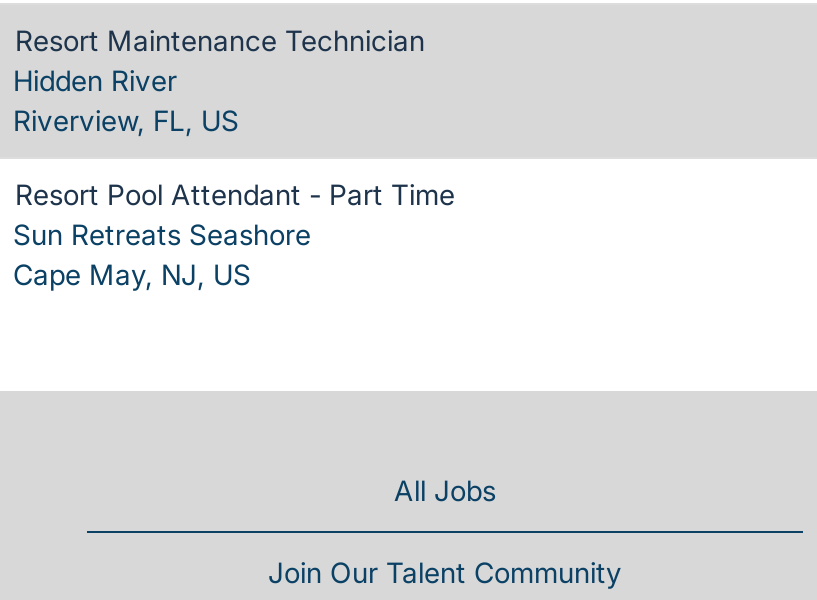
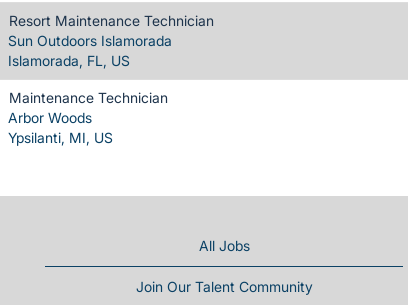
- Hidden River
- Riverview, FL, US
+ Sun Outdoors Islamorada
+ Islamorada, FL, US

- Resort Pool Attendant - Part Time
- Sun Retreats Seashore
- Cape May, NJ, US
+ Maintenance Technician
+ Arbor Woods
+ Ypsilanti, MI, US
